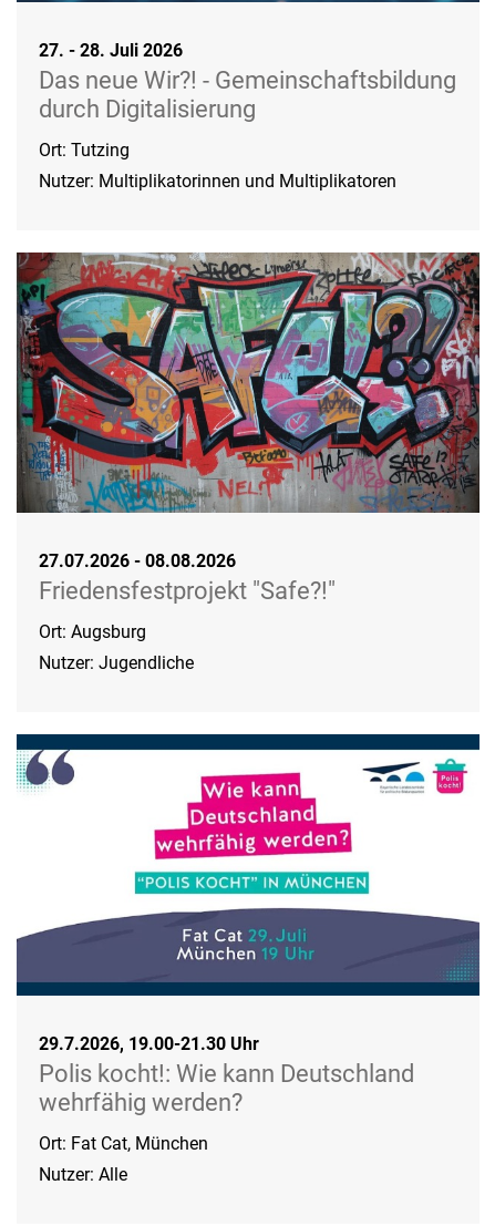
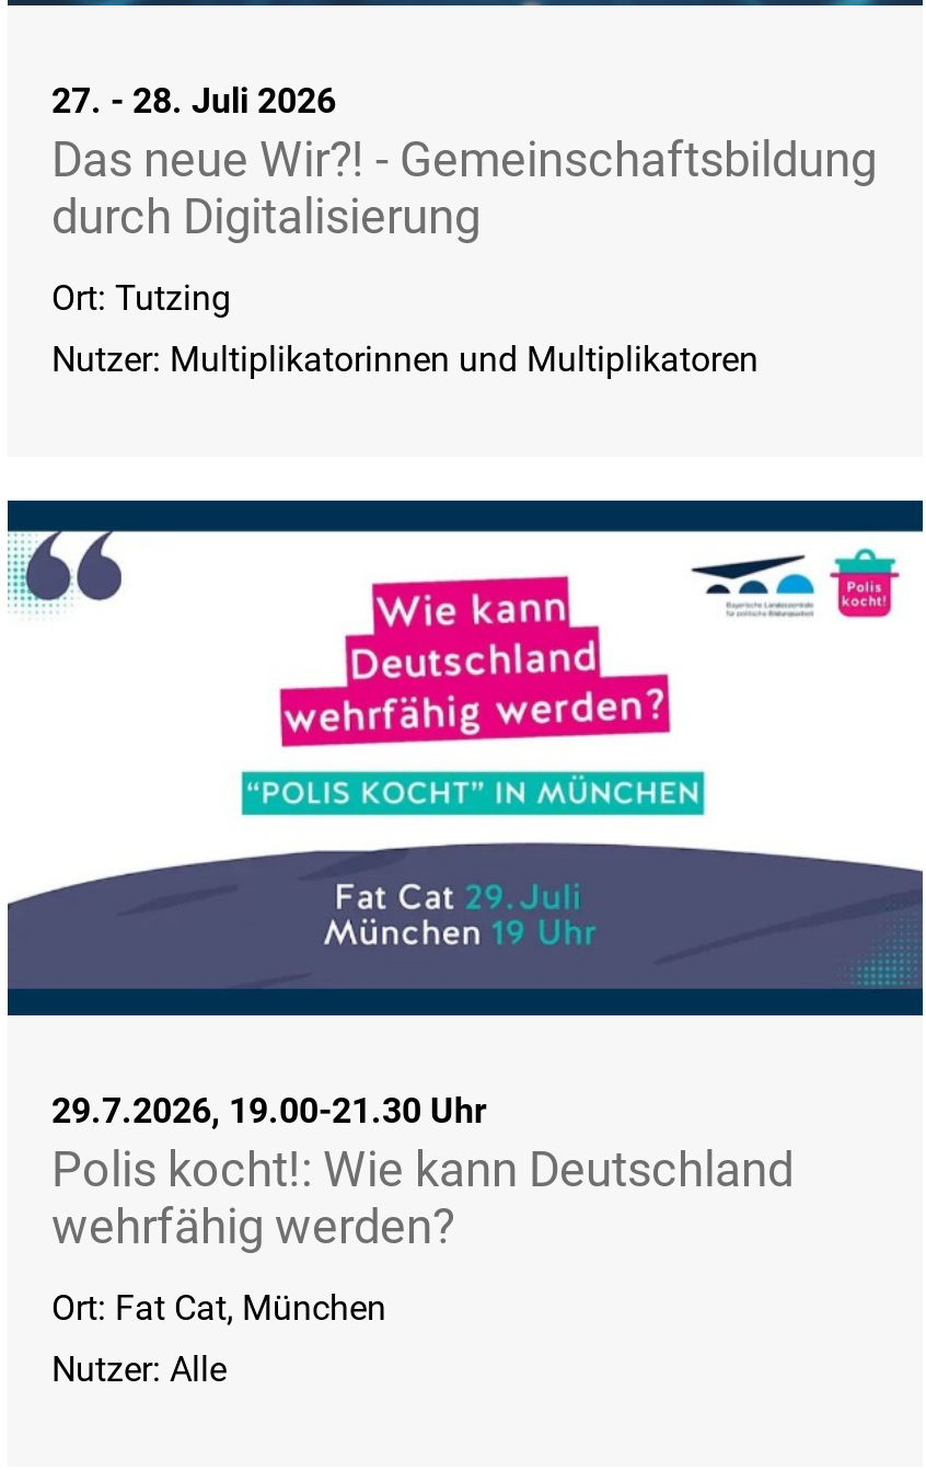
- [image]
- 27.07.2026 - 08.08.2026
- Friedensfestprojekt "Safe?!"
- Ort: Augsburg
- Nutzer: Jugendliche
